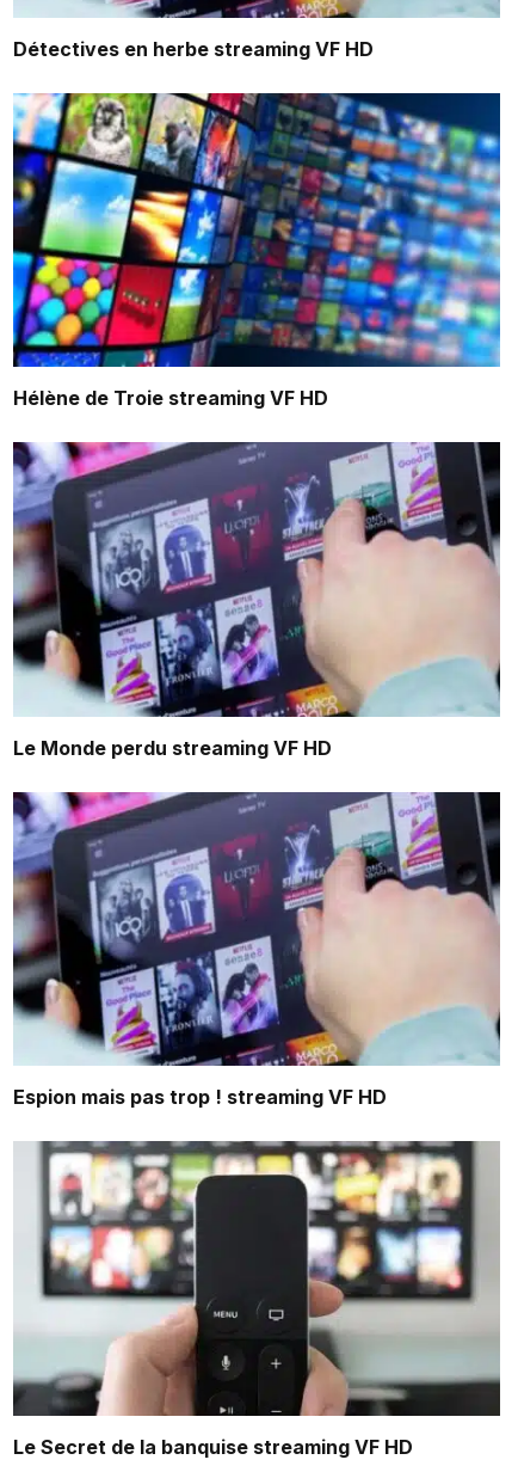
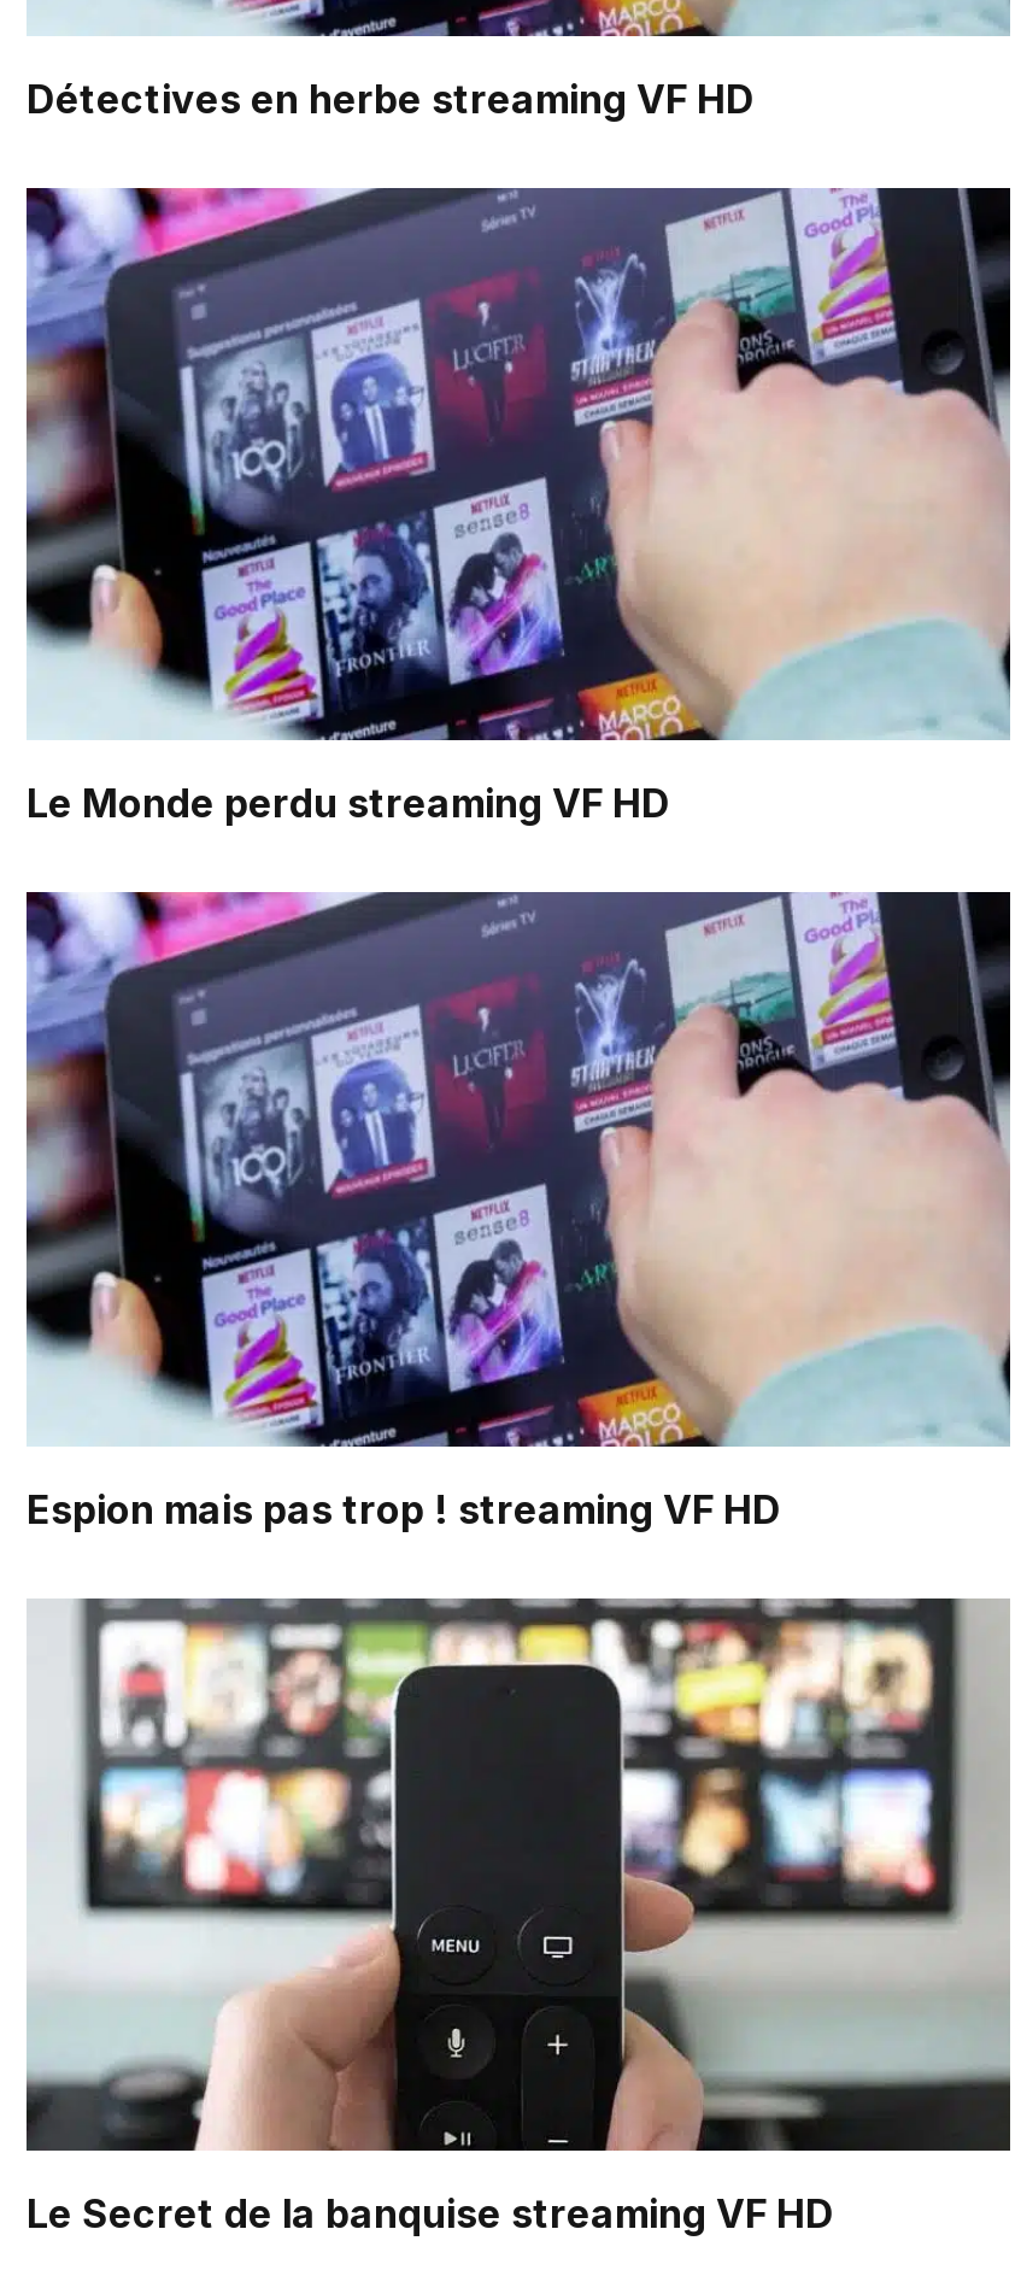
- [image]
- Hélène de Troie streaming VF HD
